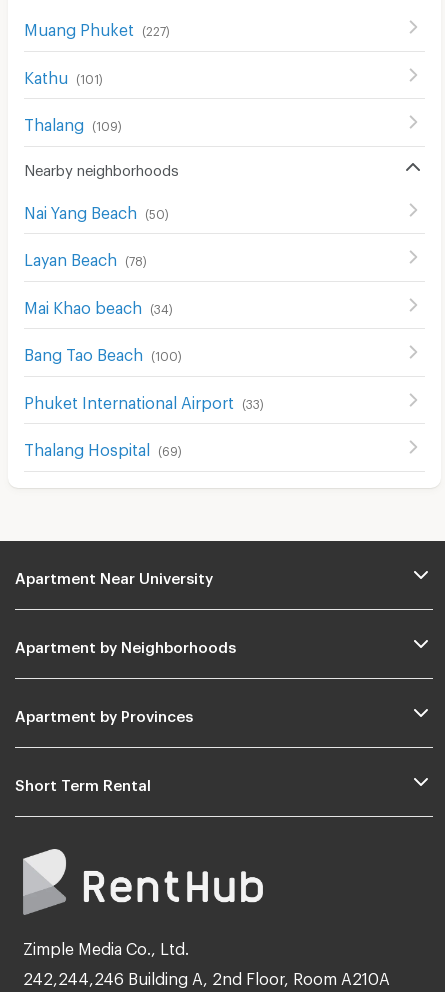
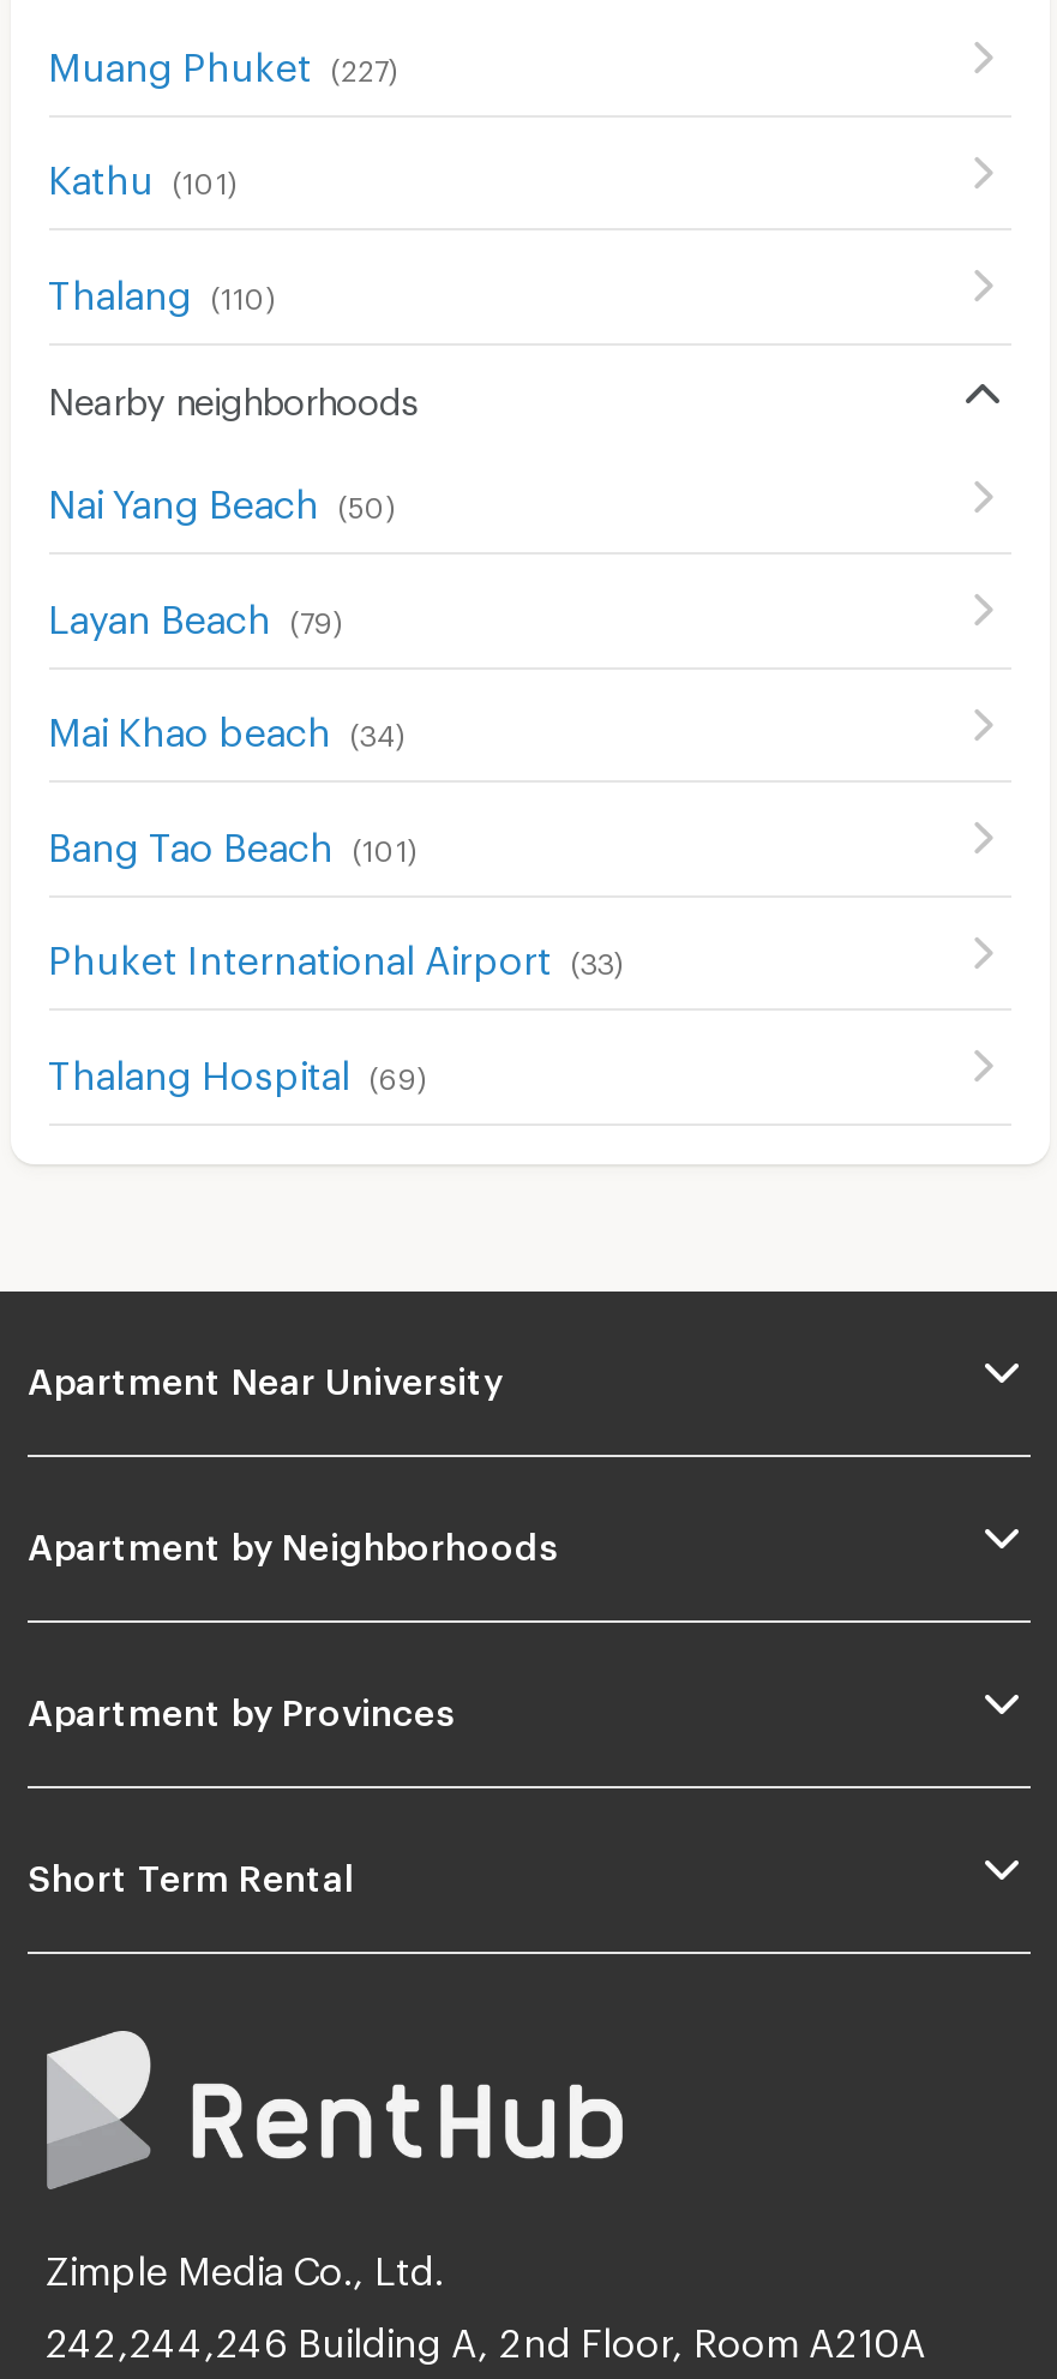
- Thalang (109)
+ Thalang (110)

- Layan Beach (78)
+ Layan Beach (79)

- (100)
+ (101)
